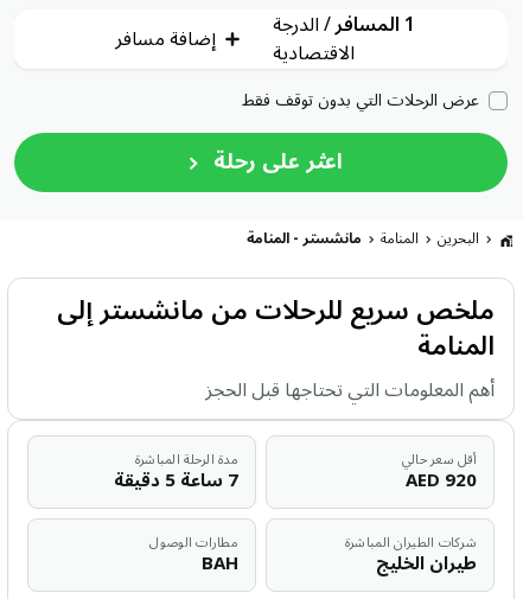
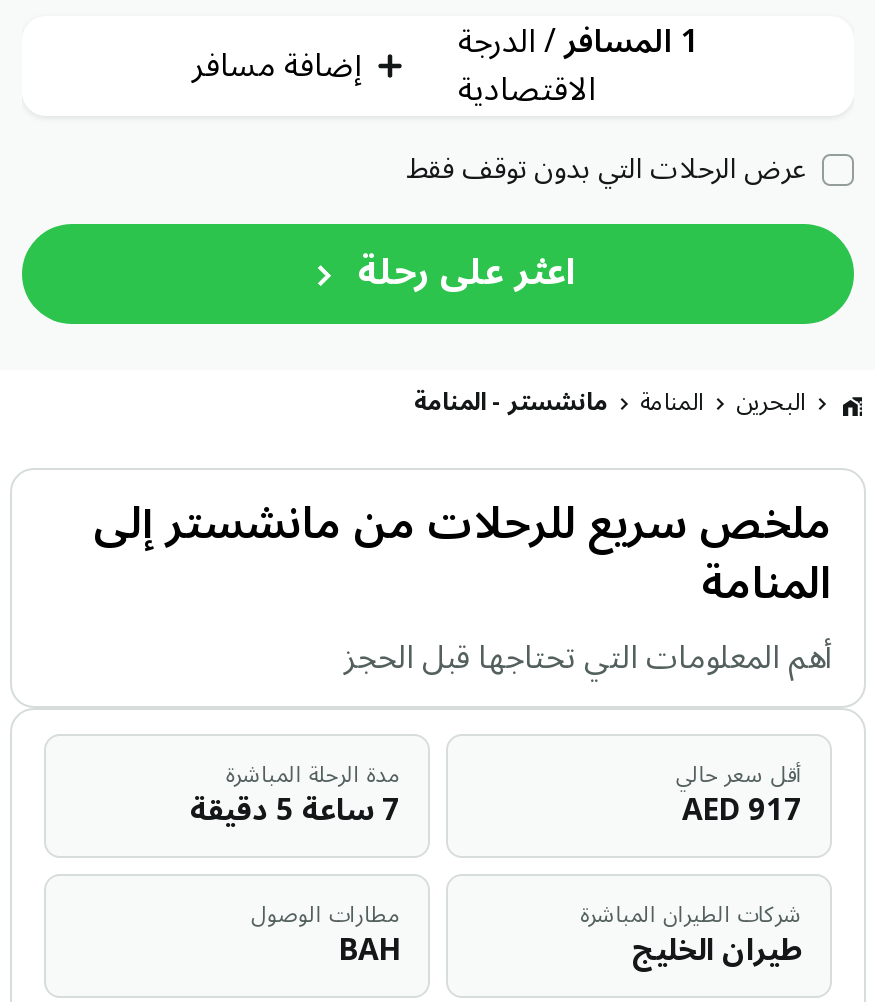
- AED 920
+ AED 917
